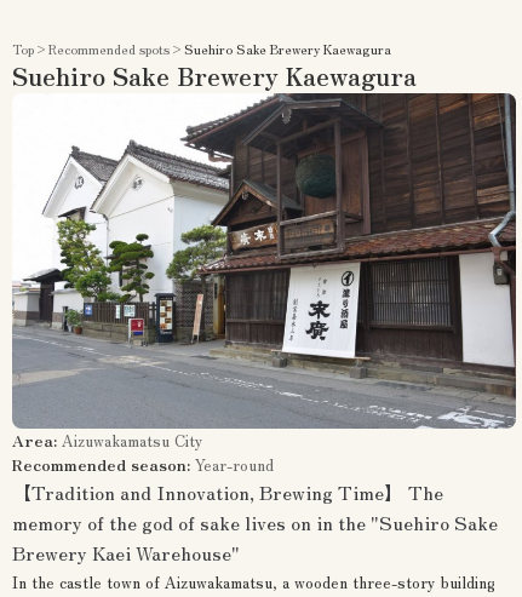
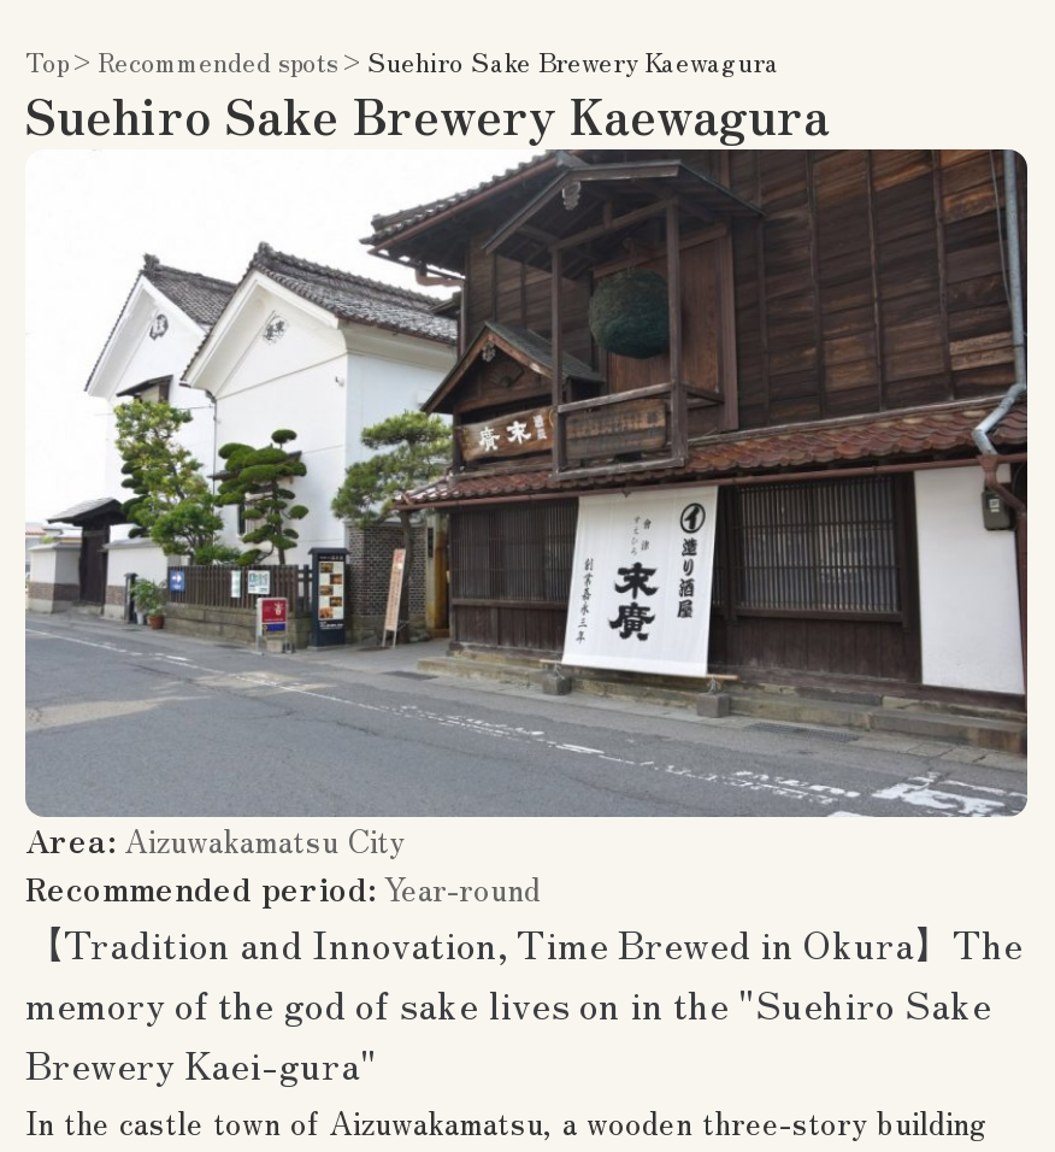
- Recommended season: Year-round
- 【Tradition and Innovation, Brewing Time】 The
+ Recommended period: Year-round
+ 【Tradition and Innovation, Time Brewed in Okura】The

- Brewery Kaei Warehouse"
+ Brewery Kaei-gura"
